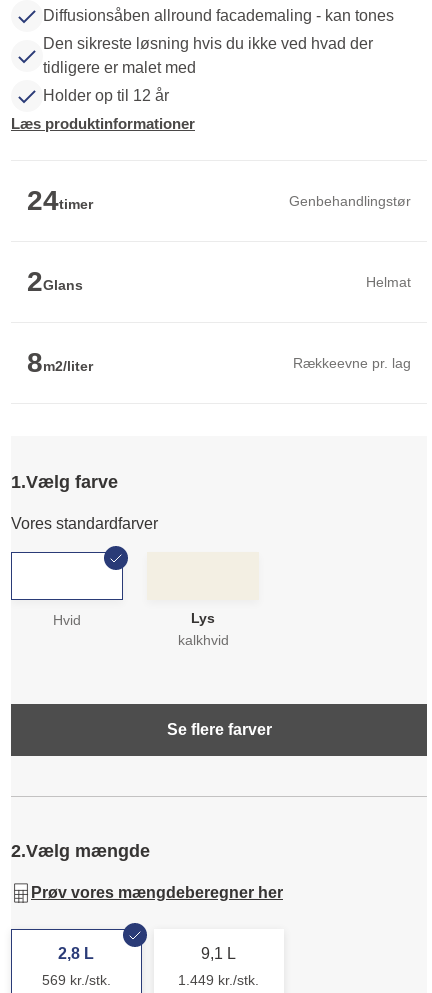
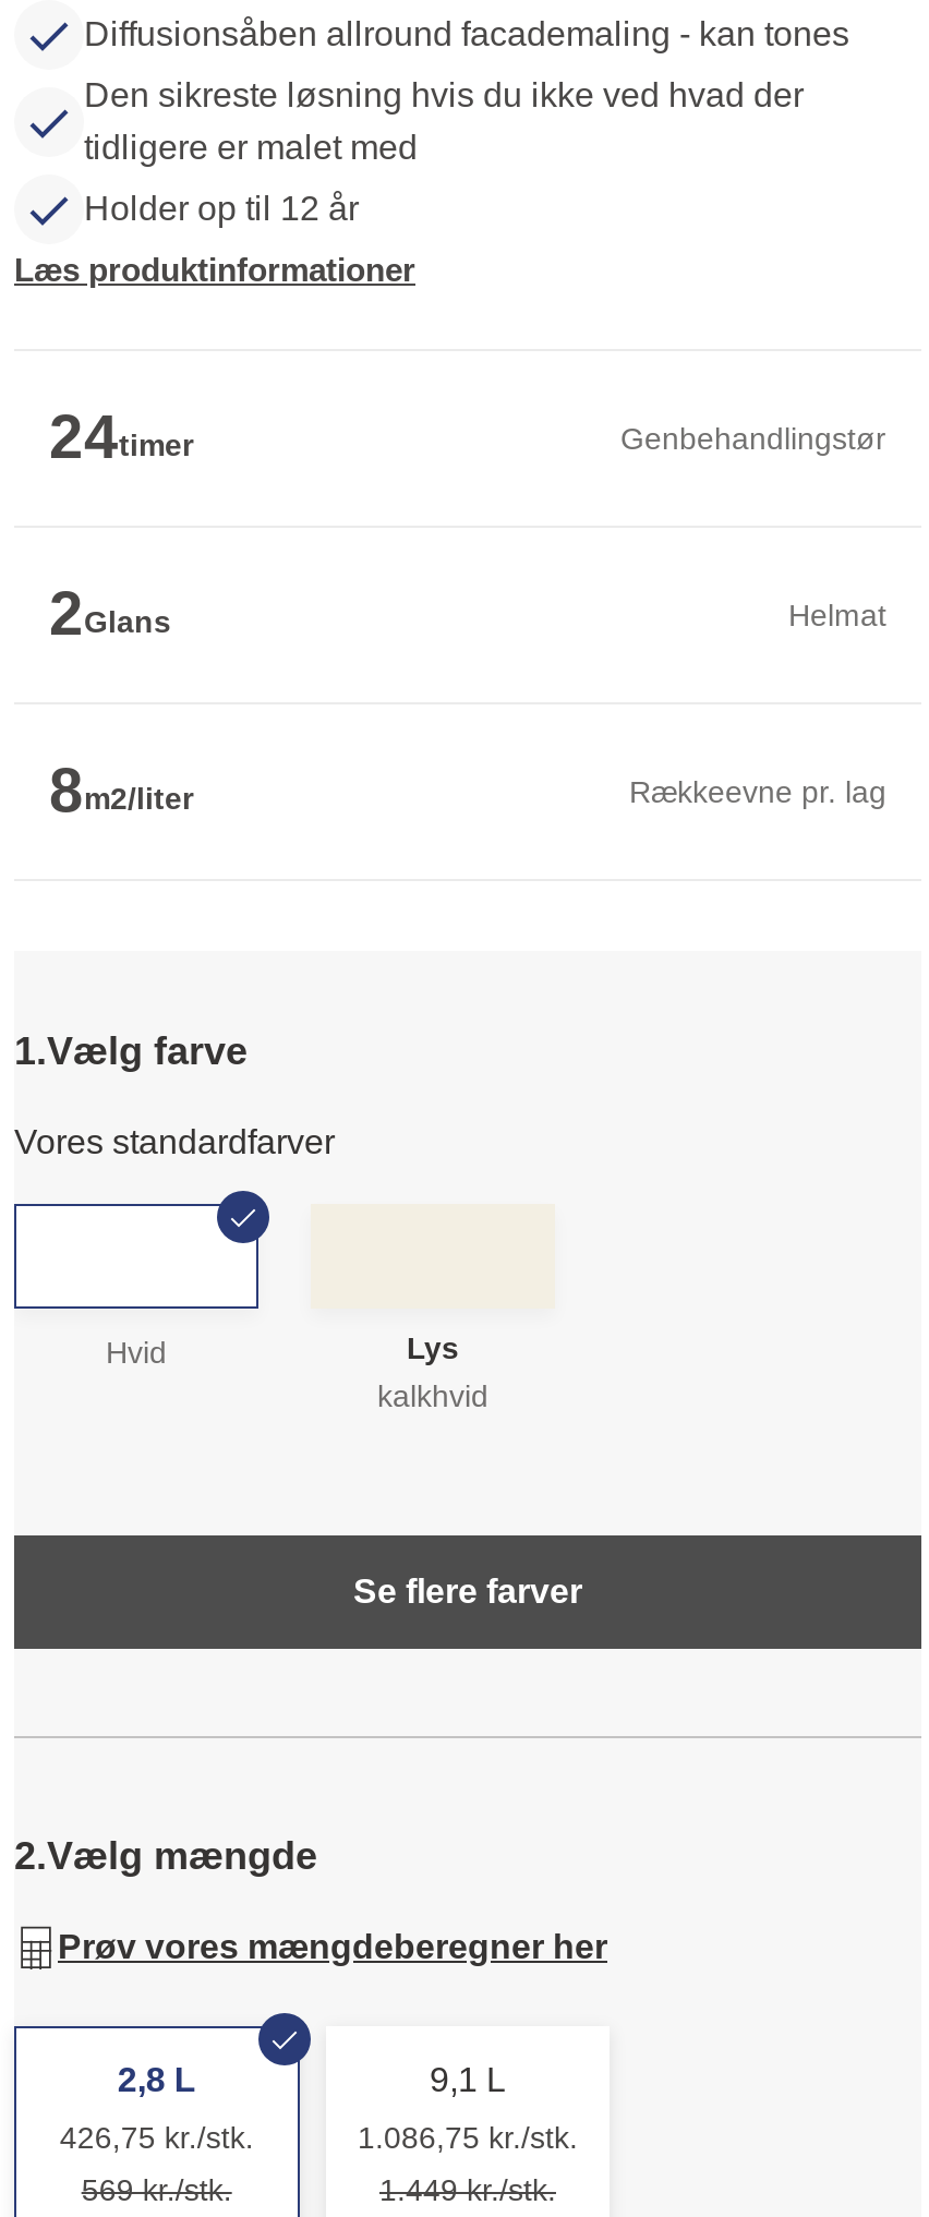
+ 426,75 kr./stk.

+ 1.086,75 kr./stk.
